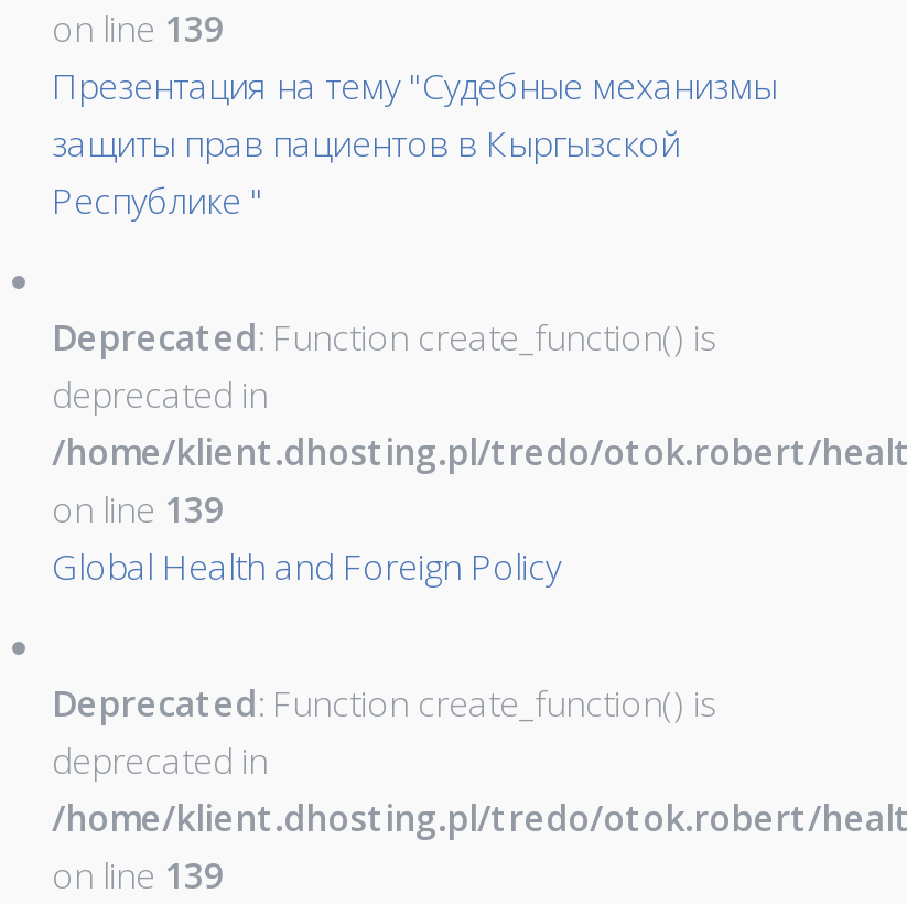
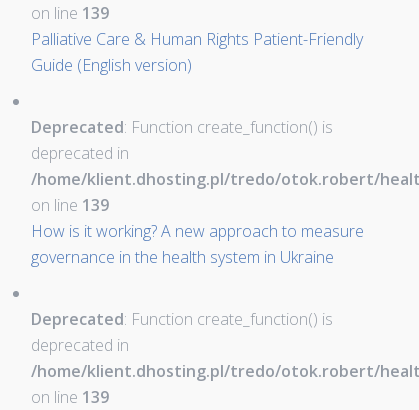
- Презентация на тему "Судебные механизмы
- защиты прав пациентов в Кыргызской
- Республике "
+ Palliative Care & Human Rights Patient-Friendly
+ Guide (English version)

moved up: Deprecated: Function create_function() is | deprecated in | on line 139

- Global Health and Foreign Policy
+ How is it working? A new approach to measure
+ governance in the health system in Ukraine
